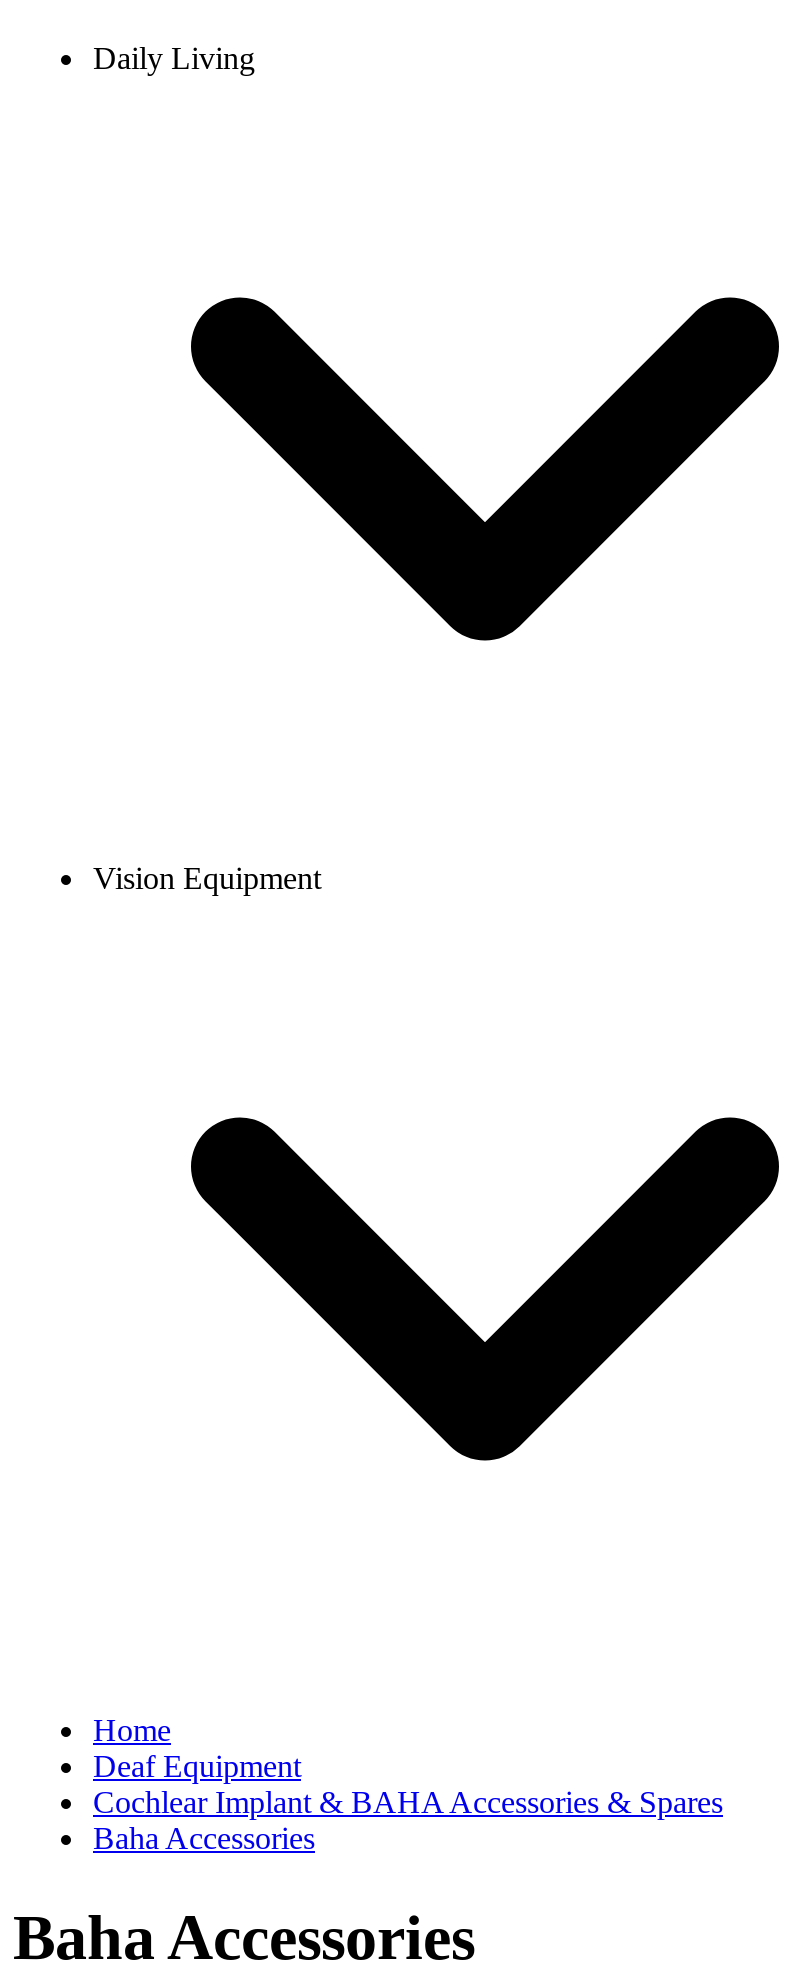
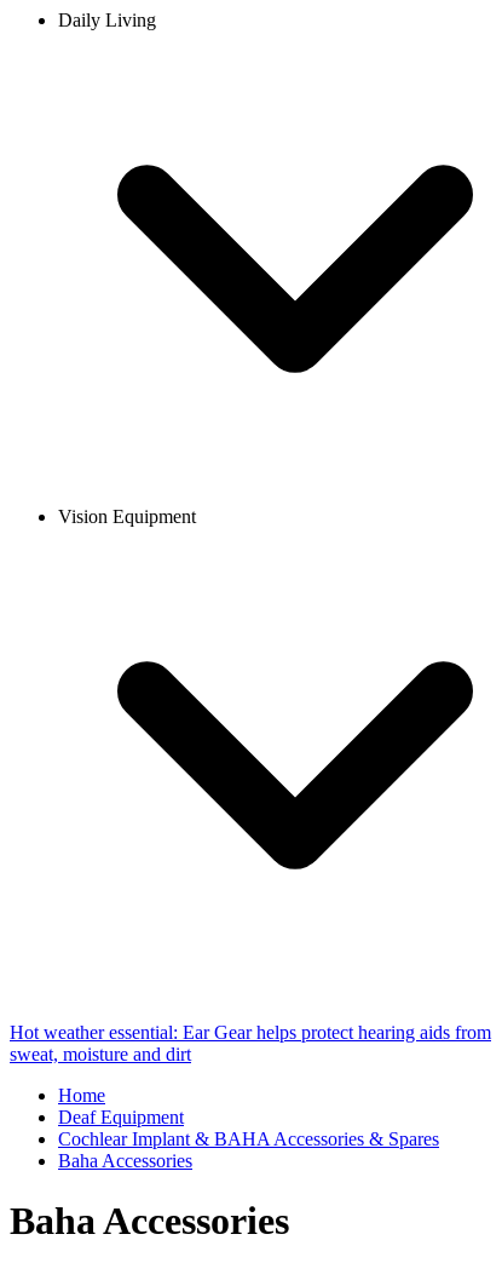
+ Hot weather essential: Ear Gear helps protect hearing aids from
+ sweat, moisture and dirt
